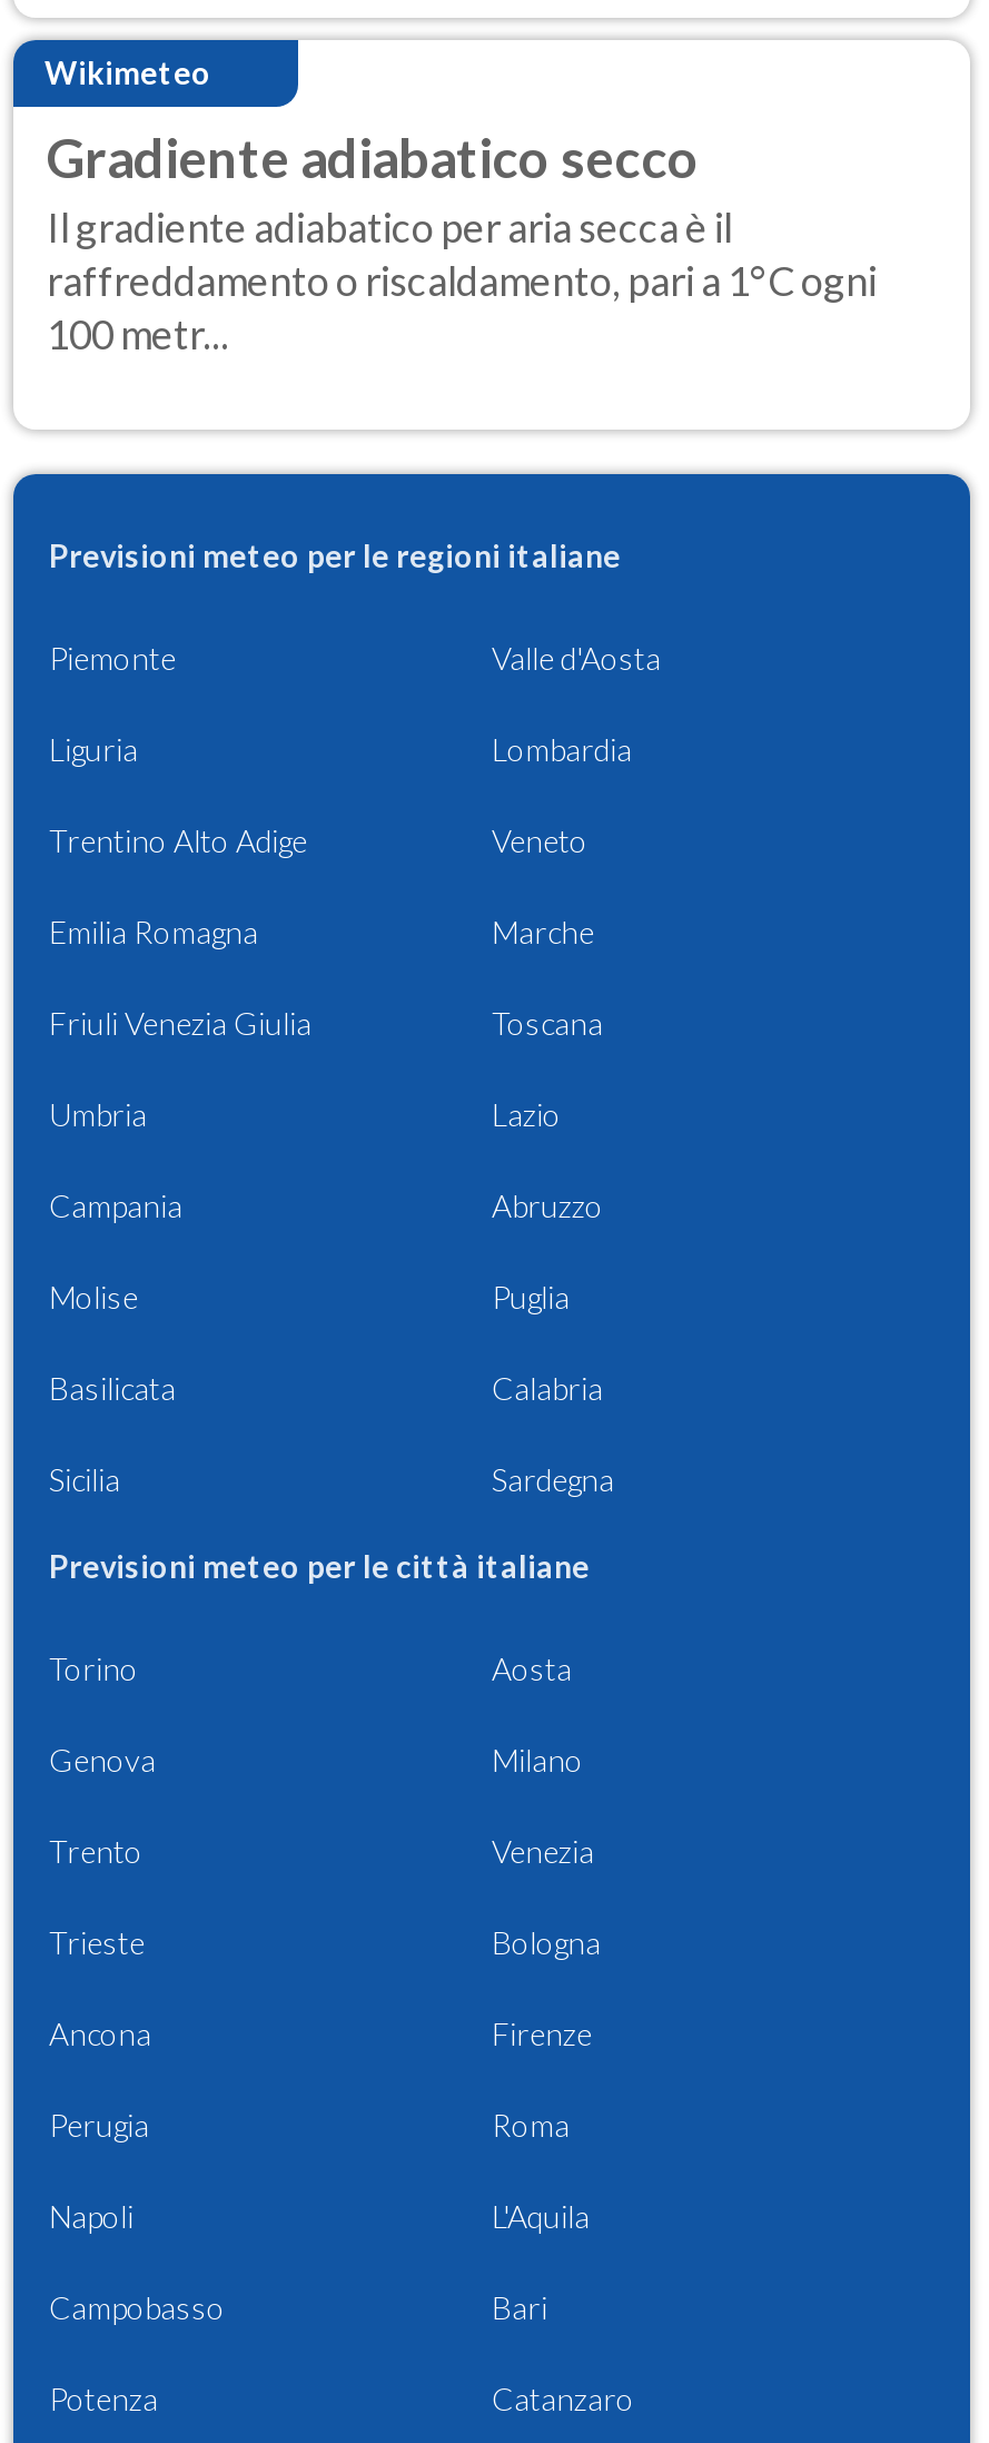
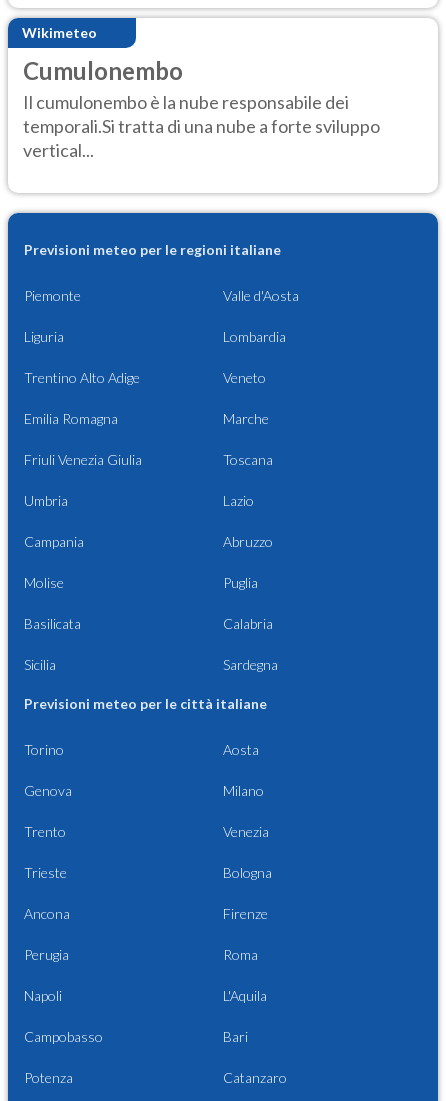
- Gradiente adiabatico secco
- Il gradiente adiabatico per aria secca è il
- raffreddamento o riscaldamento, pari a 1°C ogni
- 100 metr...
+ Cumulonembo
+ Il cumulonembo è la nube responsabile dei
+ temporali.Si tratta di una nube a forte sviluppo
+ vertical...
